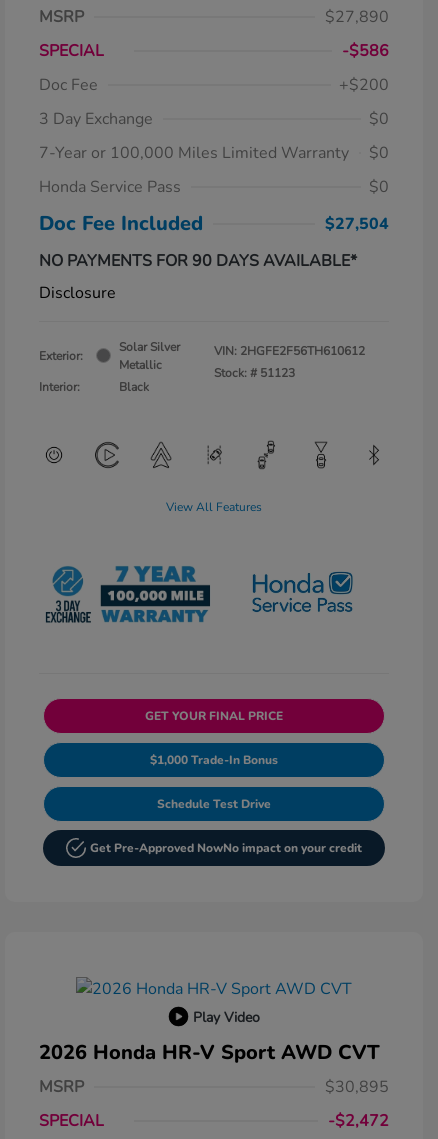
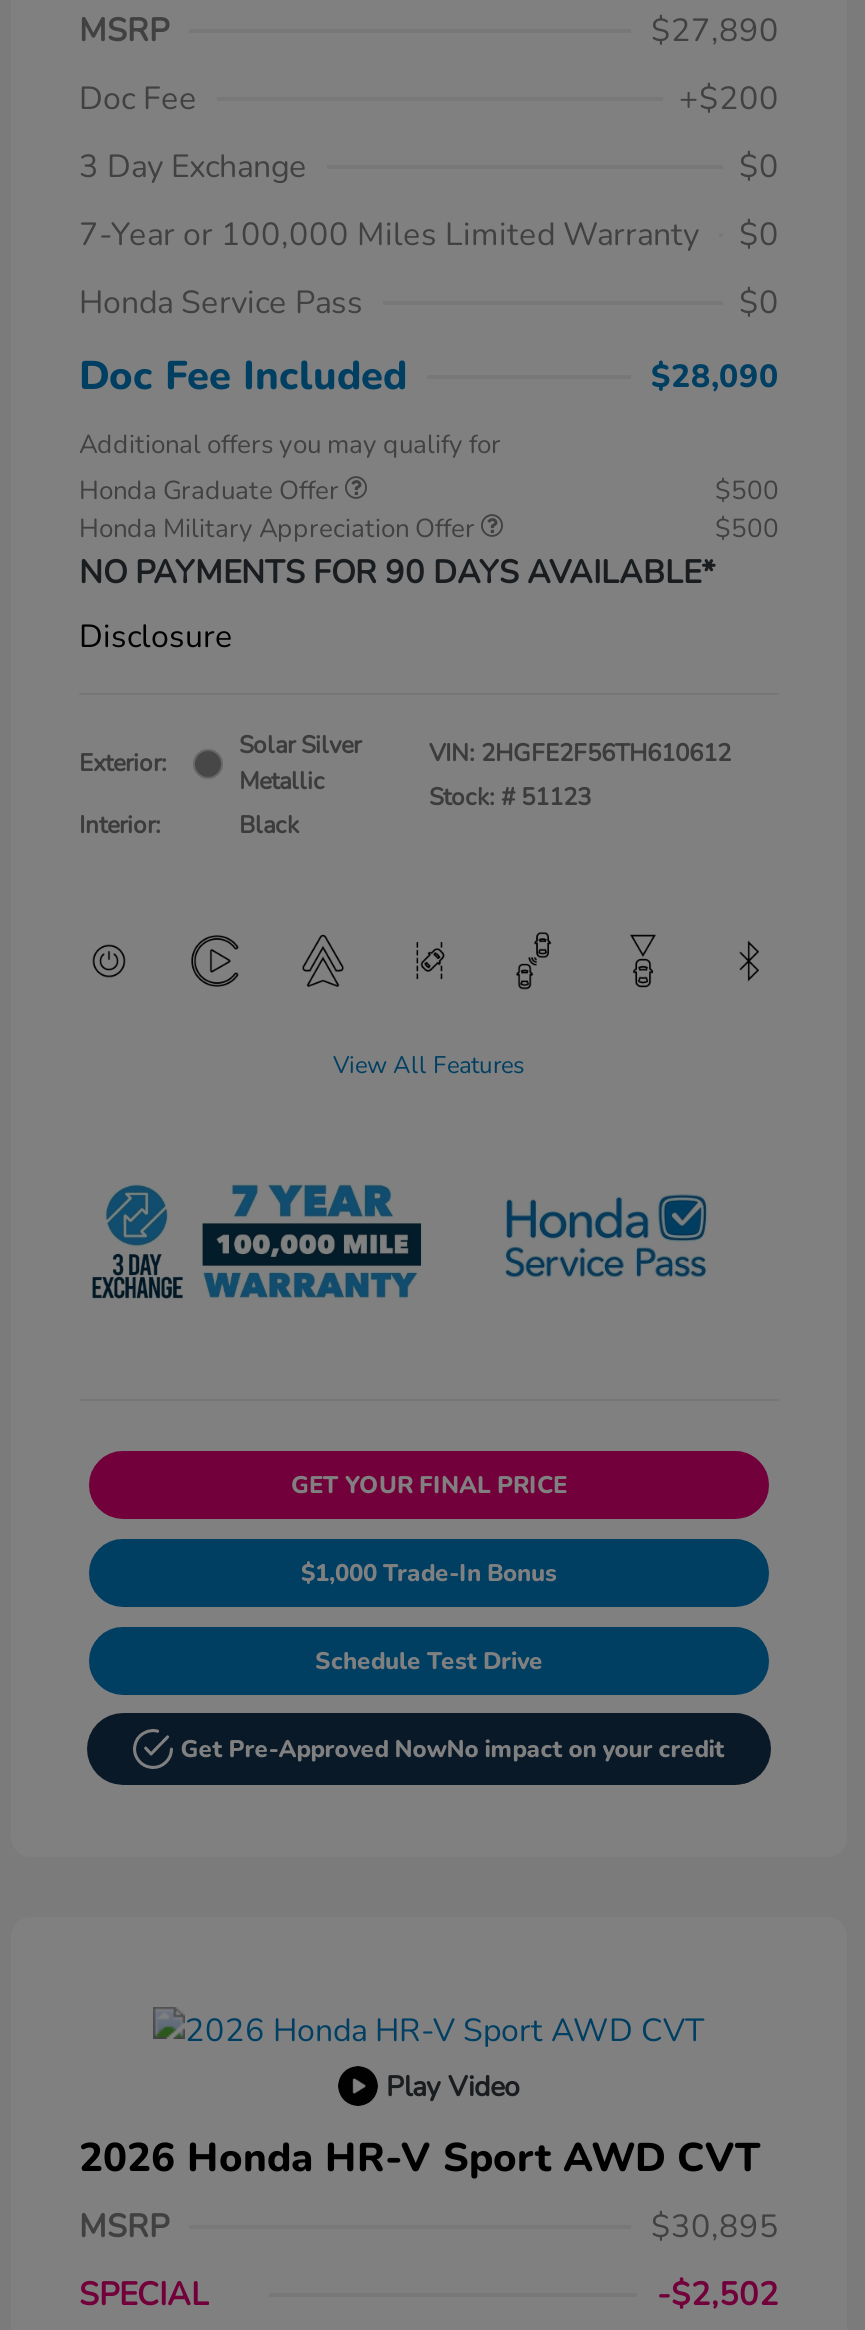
- SPECIAL
- -$586

moved up: Doc Fee | +$200 | 3 Day Exchange | ... | $0 | Doc Fee Included

- $27,504
+ $28,090
+ Additional offers you may qualify for
+ Honda Graduate Offer
+ $500
+ Honda Military Appreciation Offer
+ $500

- -$2,472
+ -$2,502
